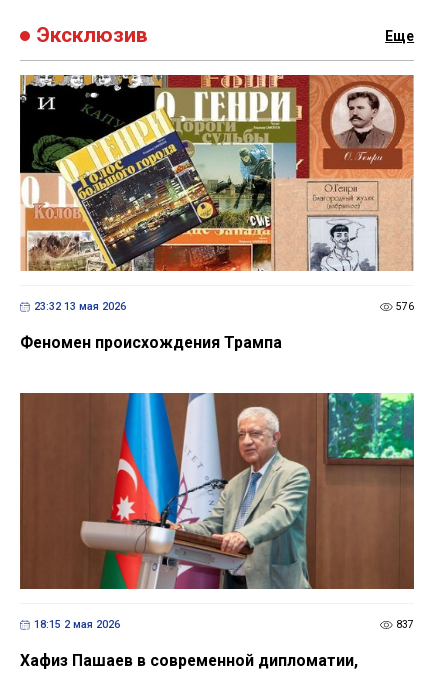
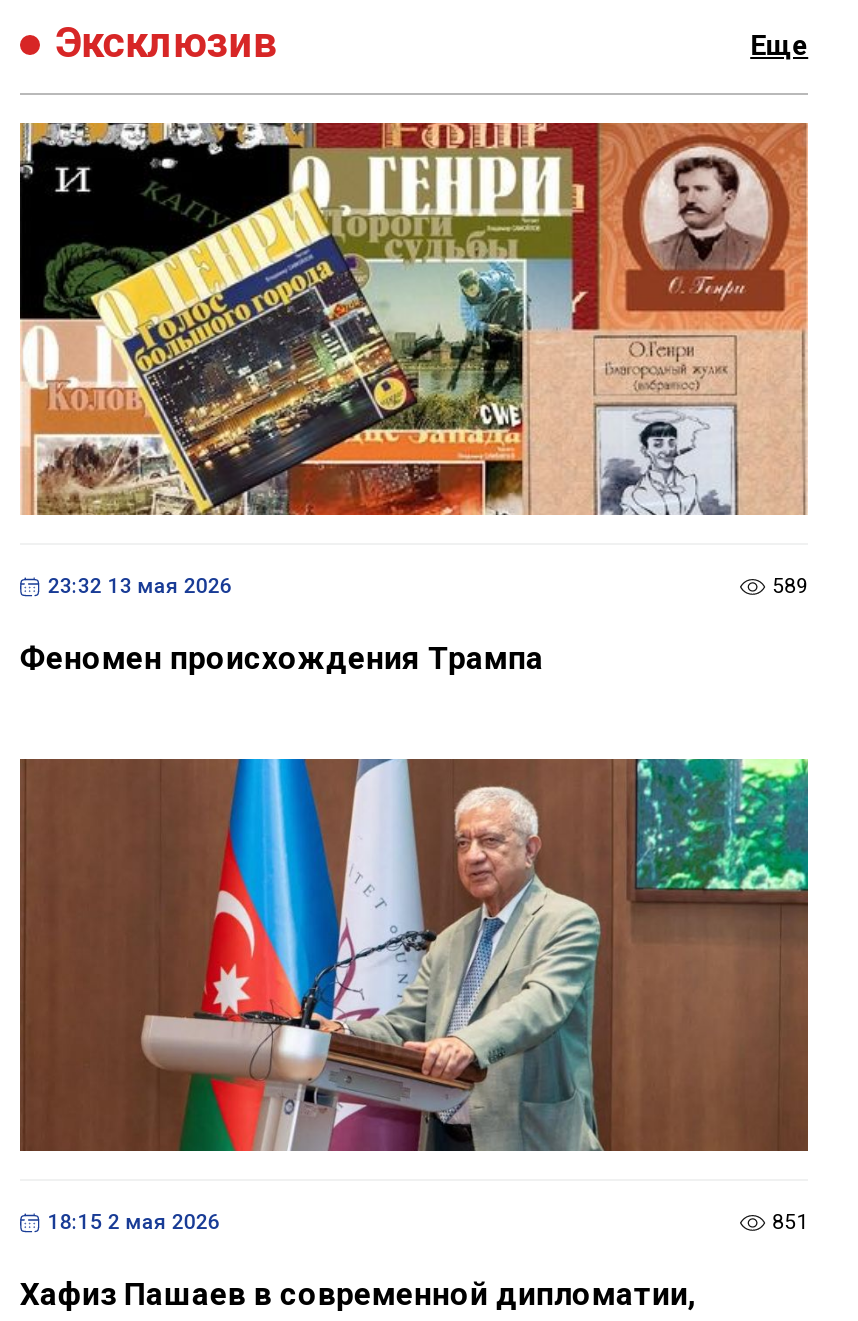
- 576
+ 589

- 837
+ 851
